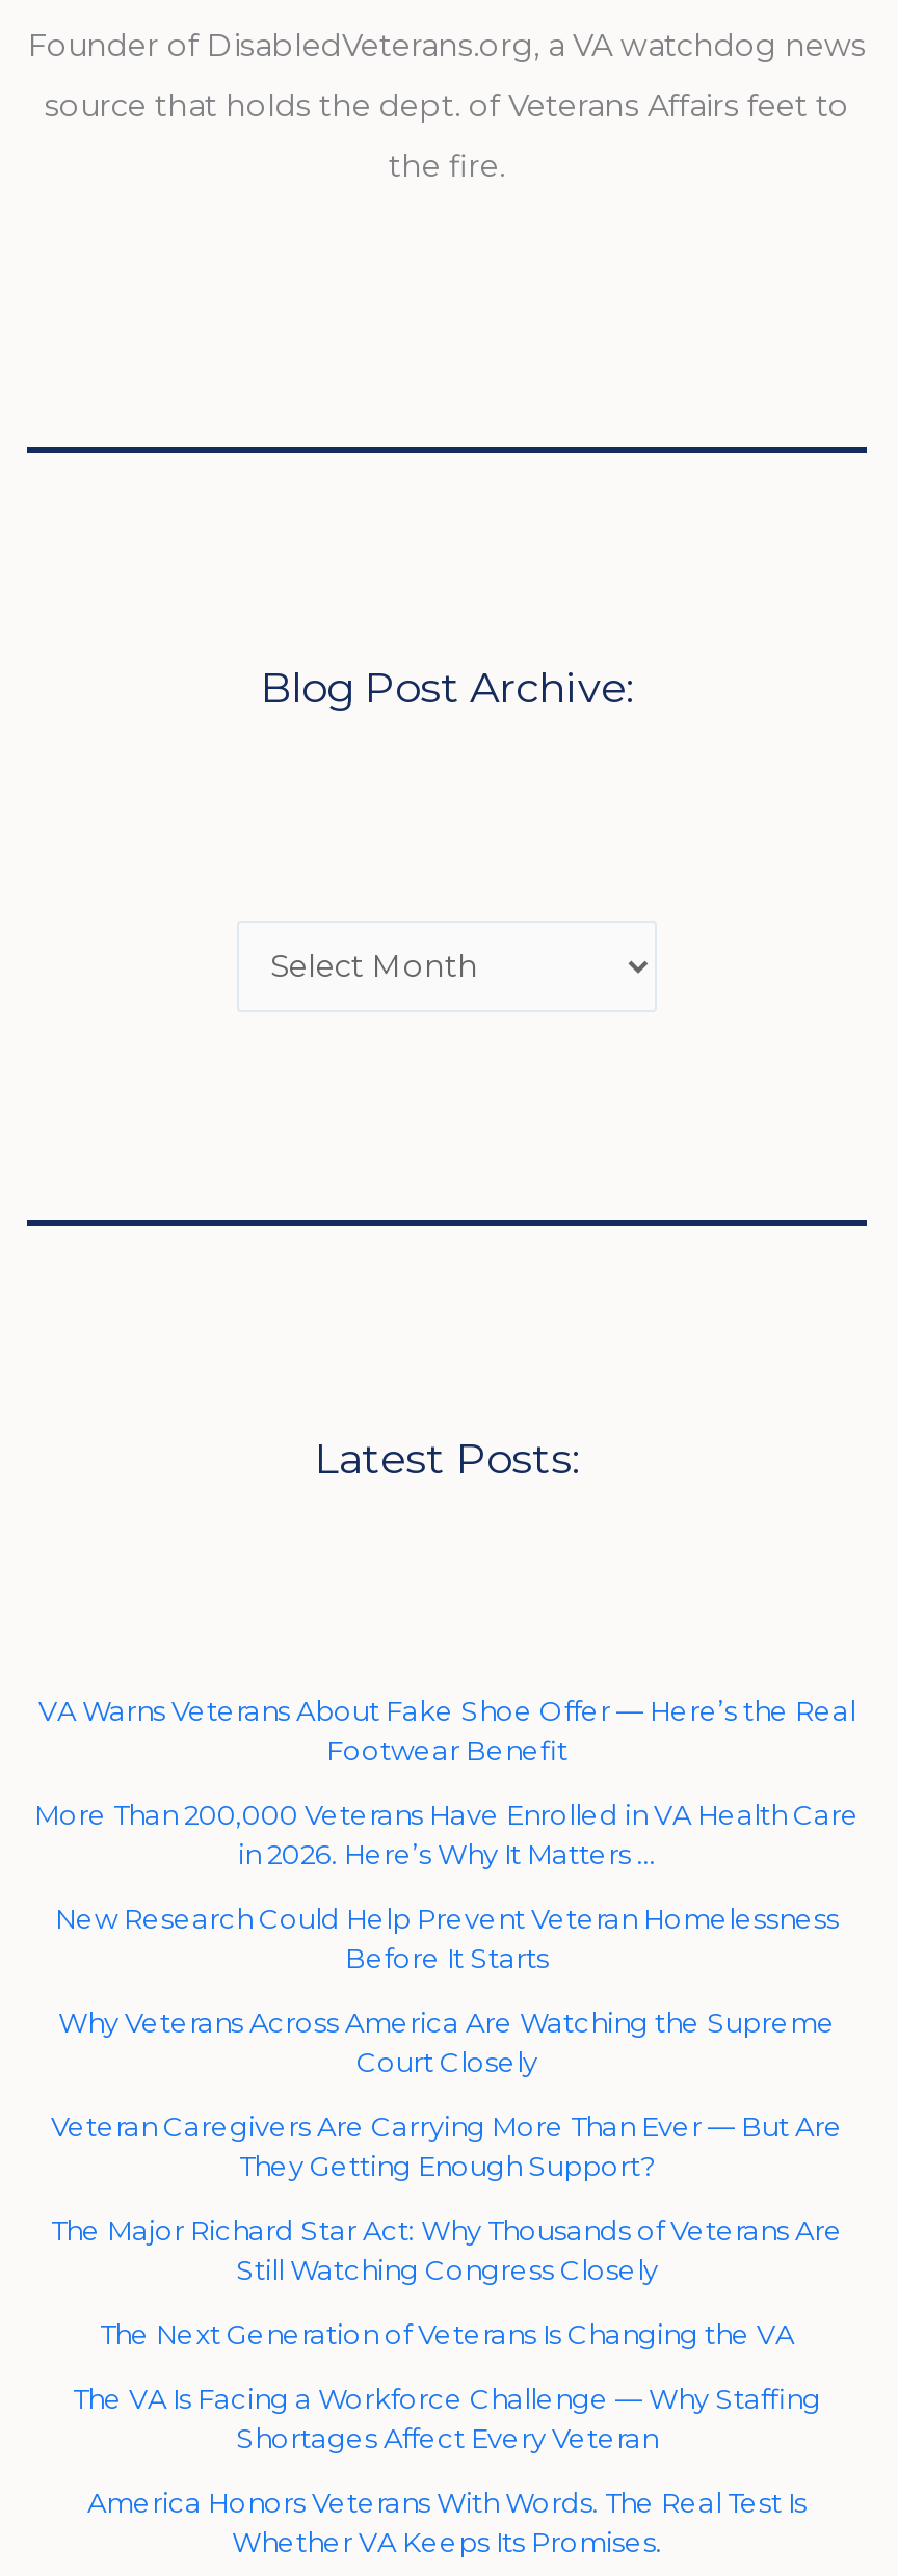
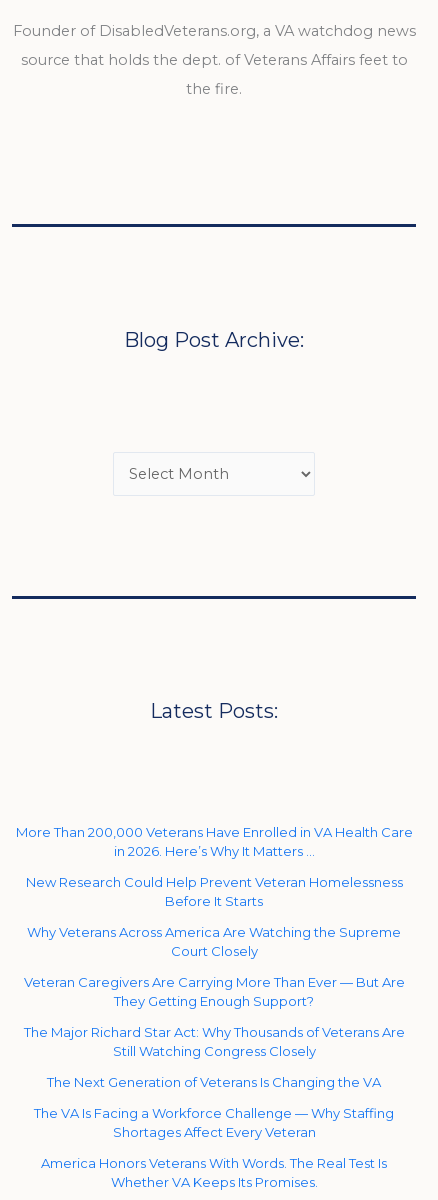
- VA Warns Veterans About Fake Shoe Offer — Here’s the Real
- Footwear Benefit
